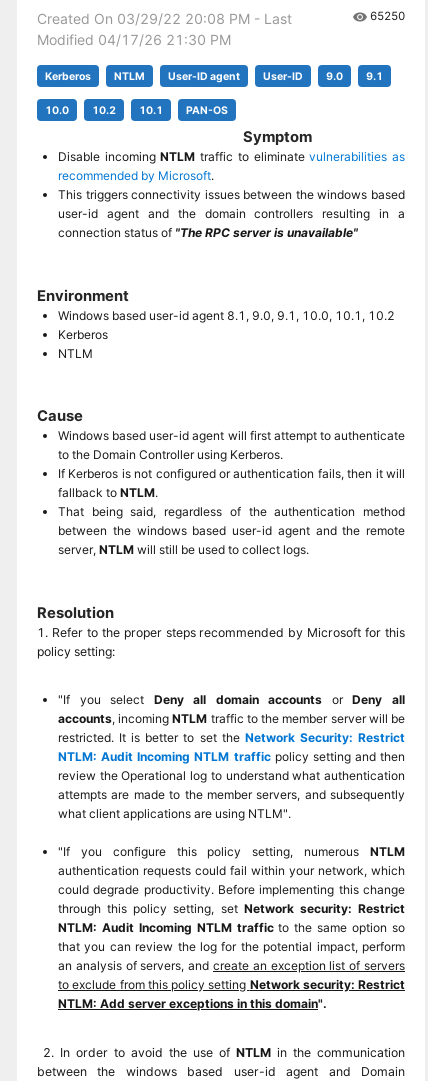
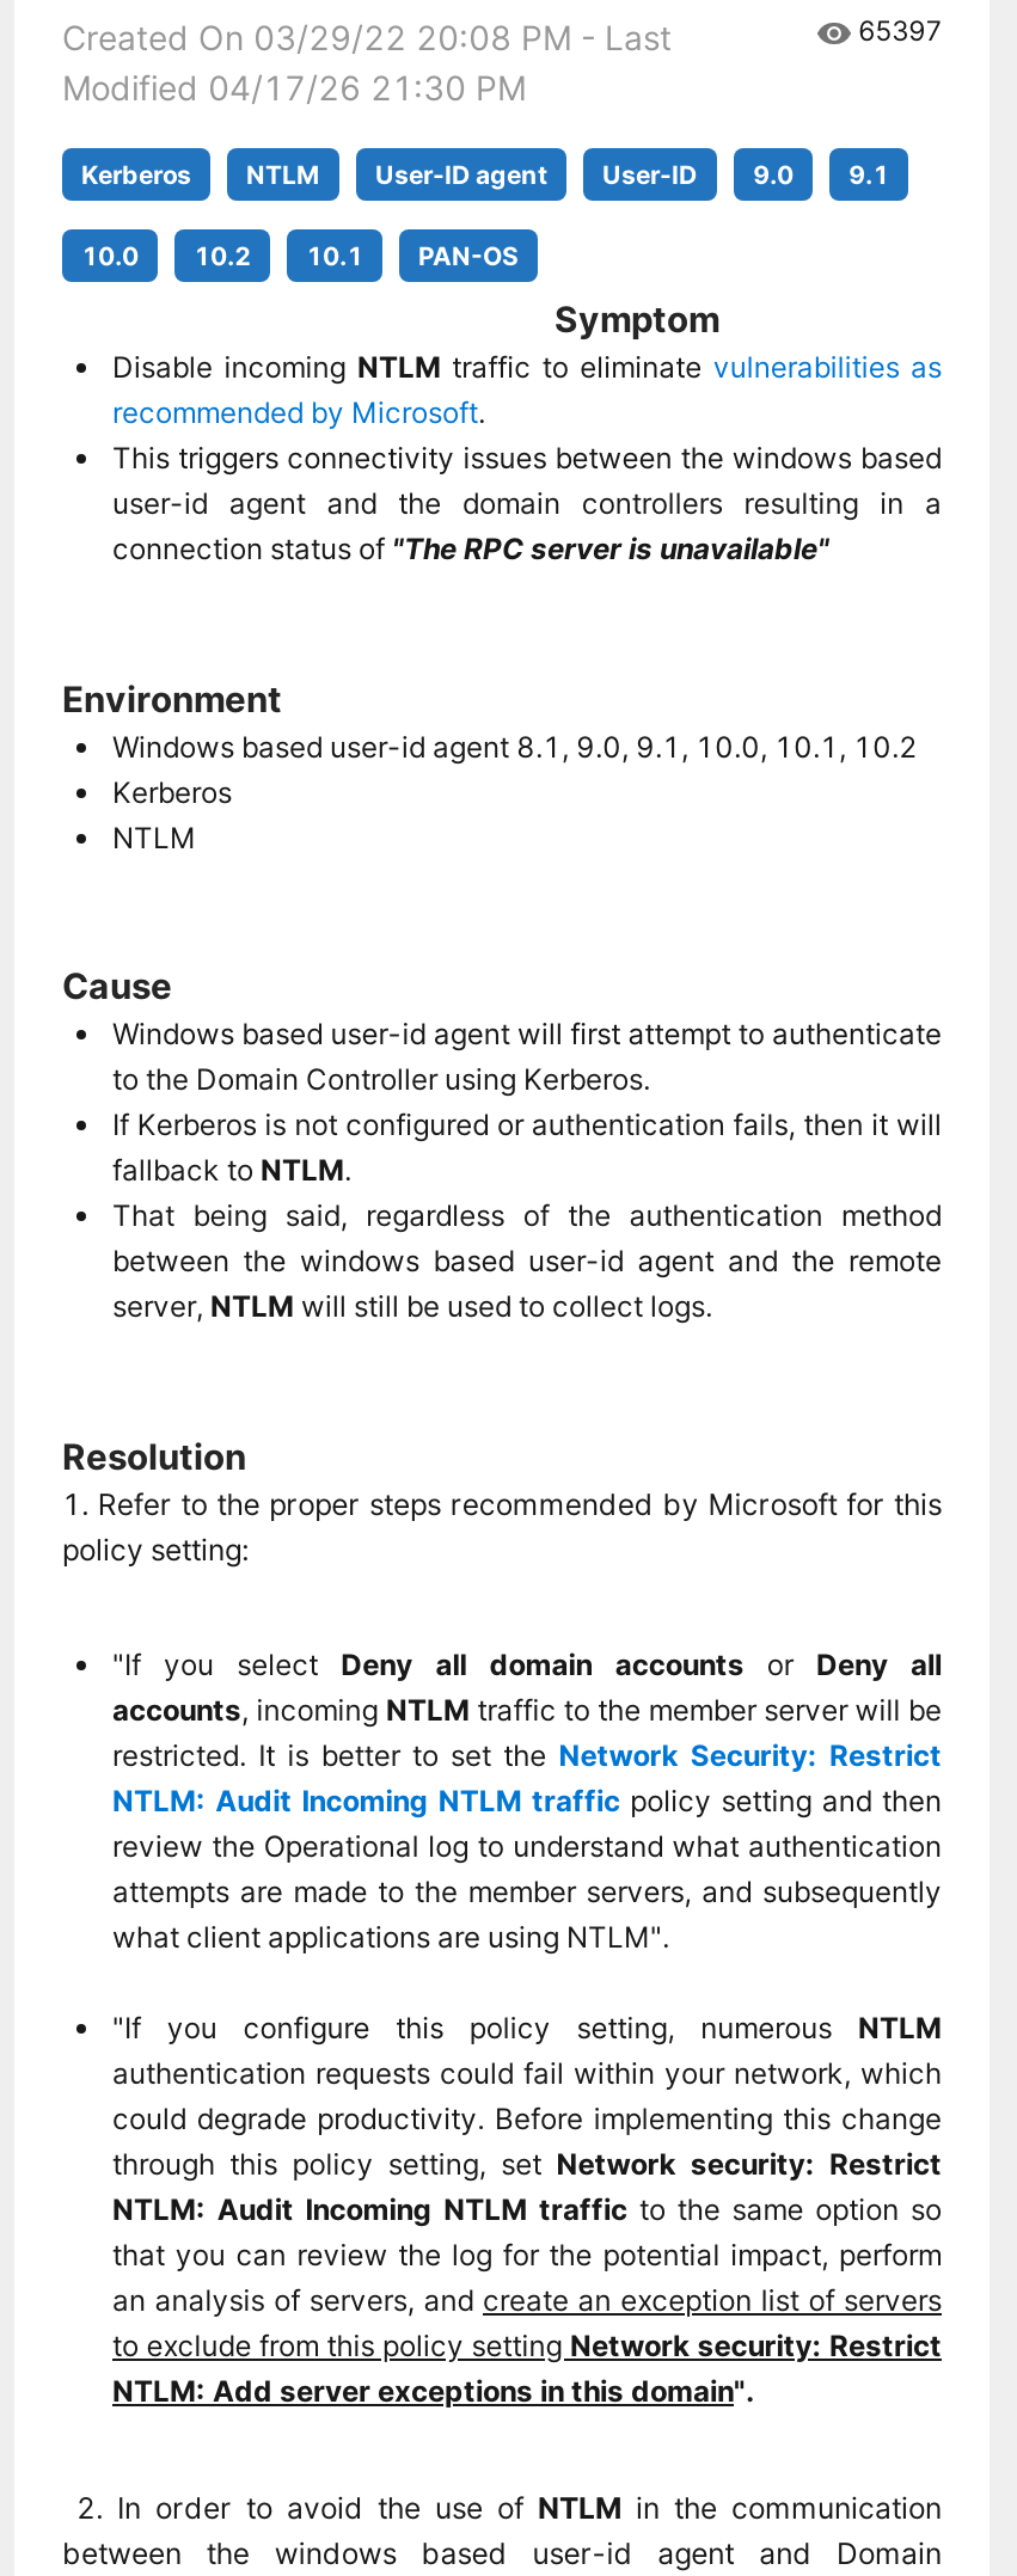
- 65250
+ 65397
